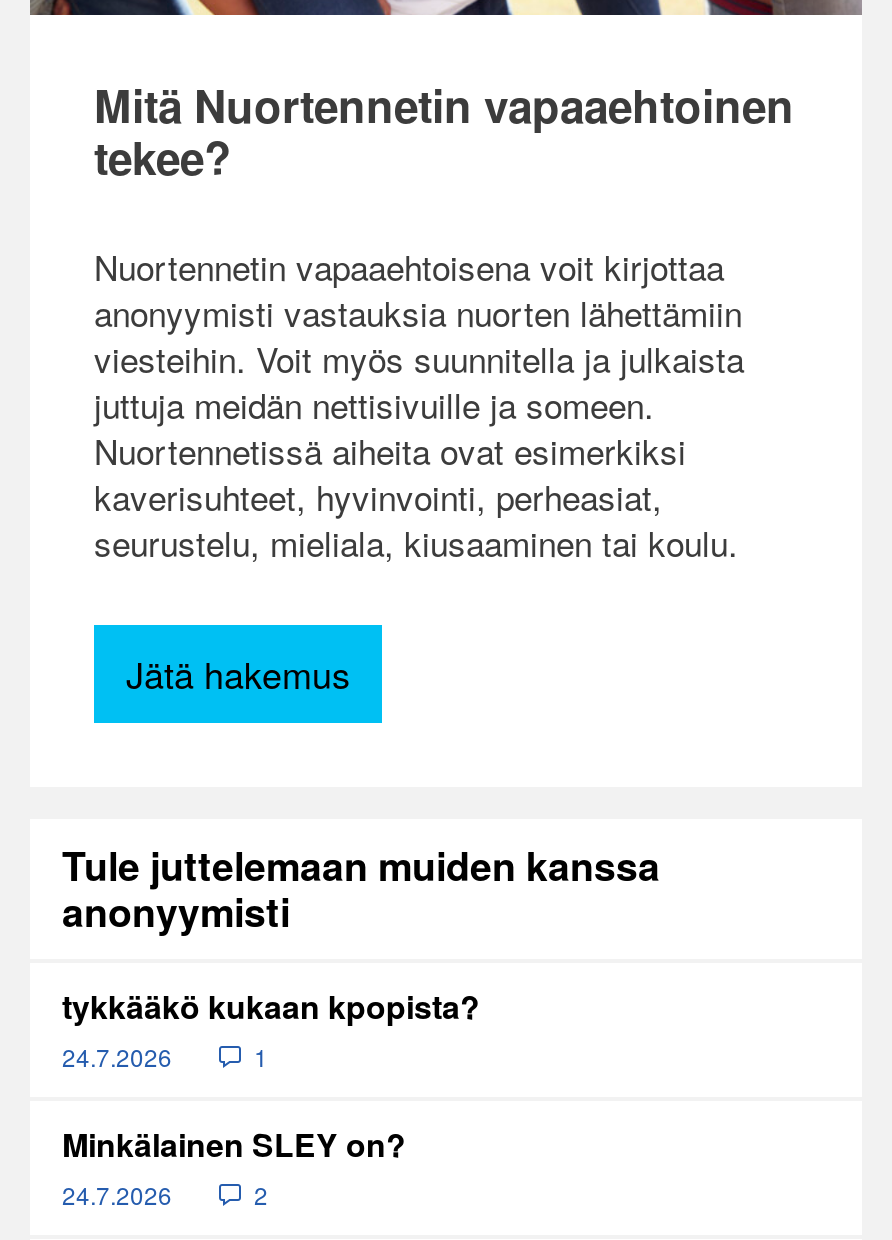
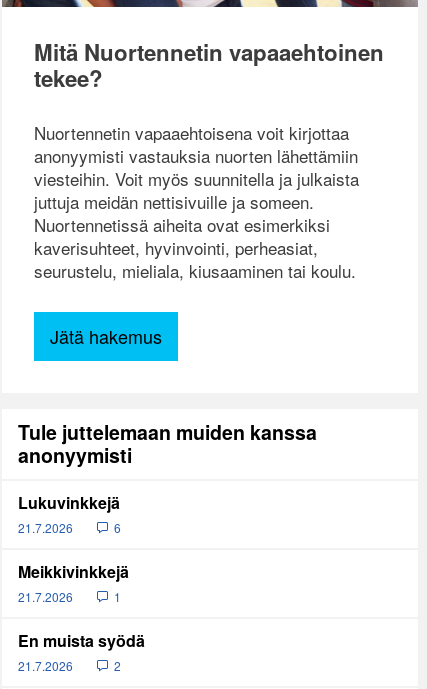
- tykkääkö kukaan kpopista?
- 24.7.2026
+ Lukuvinkkejä
+ 21.7.2026
+ 6
+ Meikkivinkkejä
+ 21.7.2026

- Minkälainen SLEY on?
- 24.7.2026
+ En muista syödä
+ 21.7.2026
